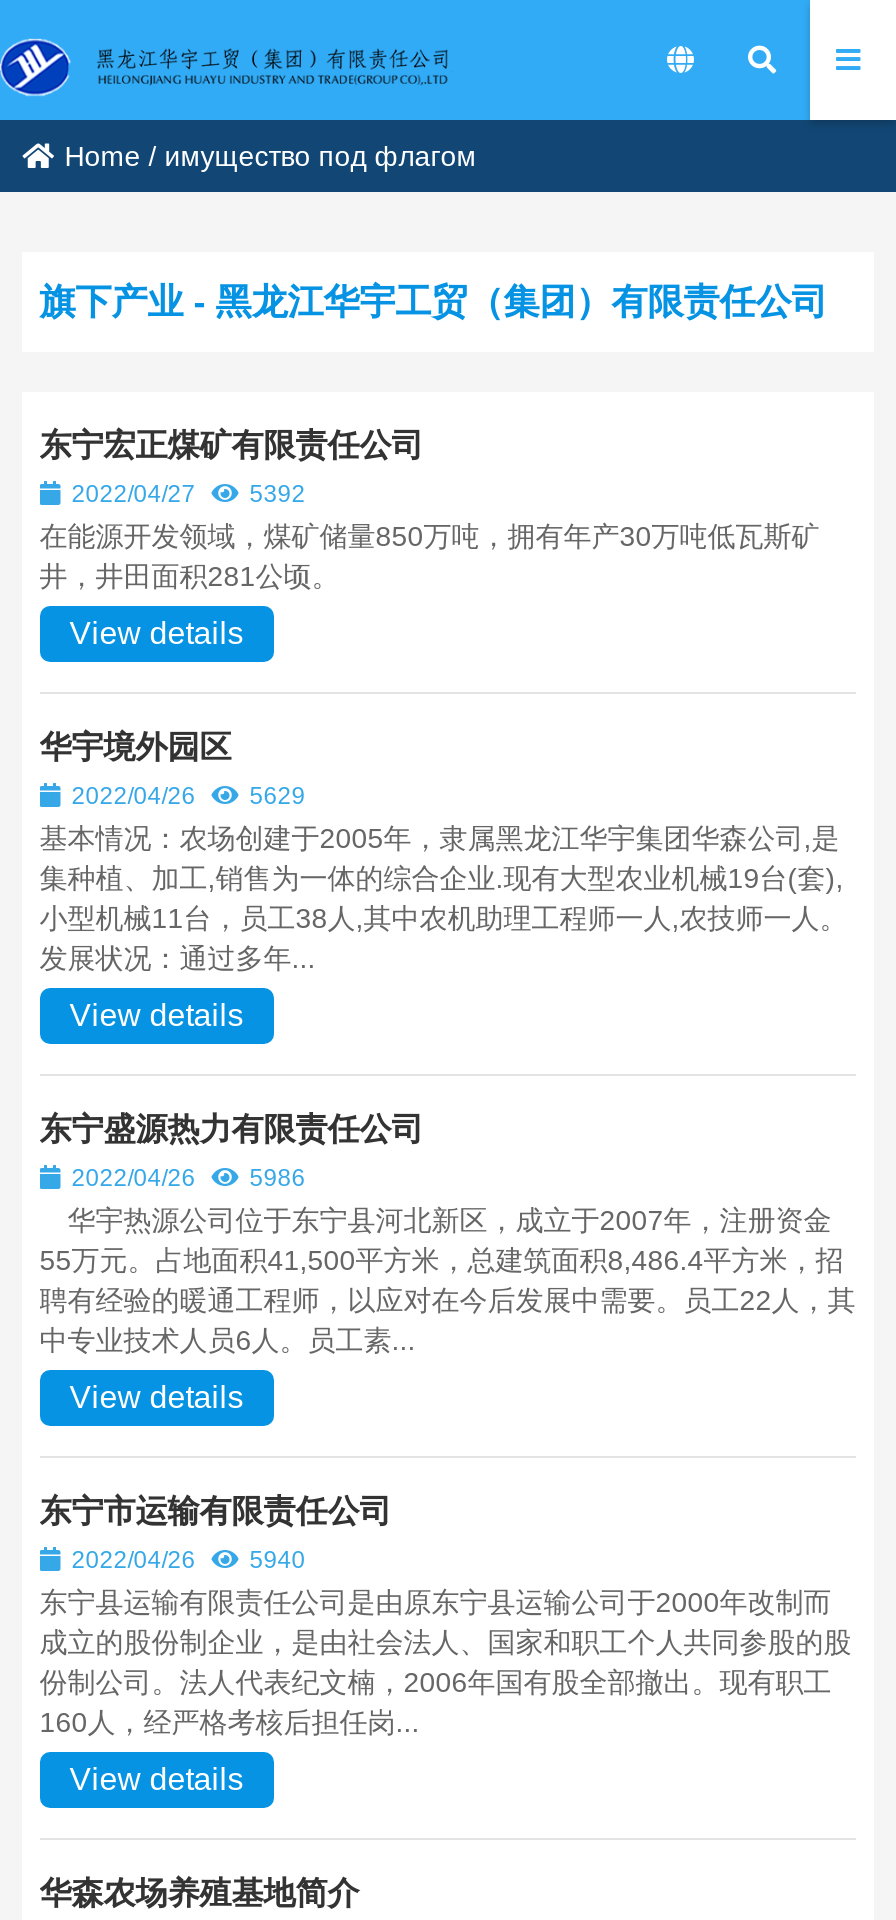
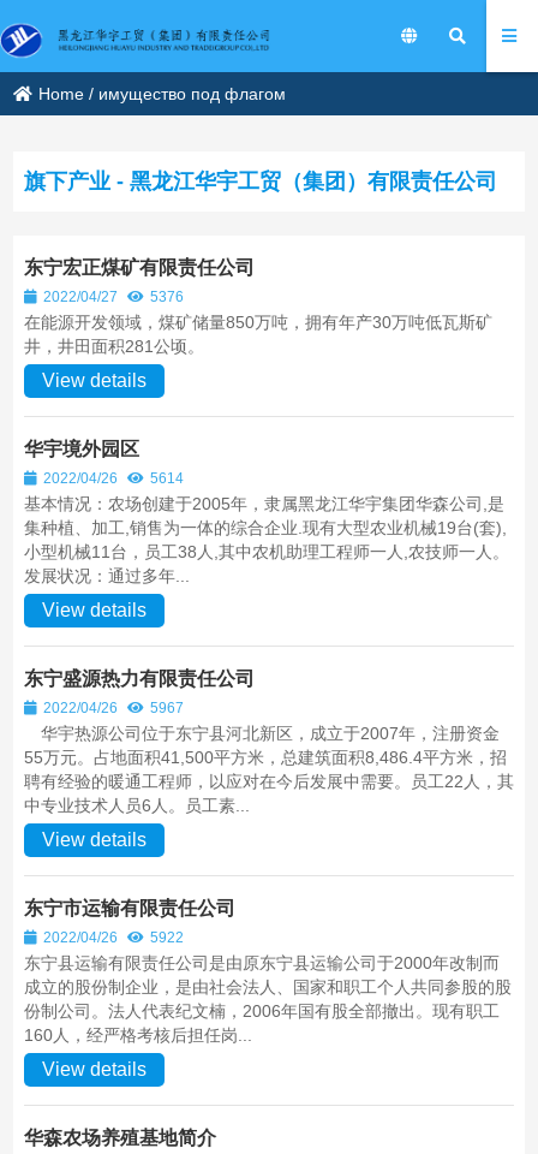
- 2022/04/27 5392
+ 2022/04/27 5376

- 2022/04/26 5629
+ 2022/04/26 5614

- 2022/04/26 5986
+ 2022/04/26 5967

- 2022/04/26 5940
+ 2022/04/26 5922
